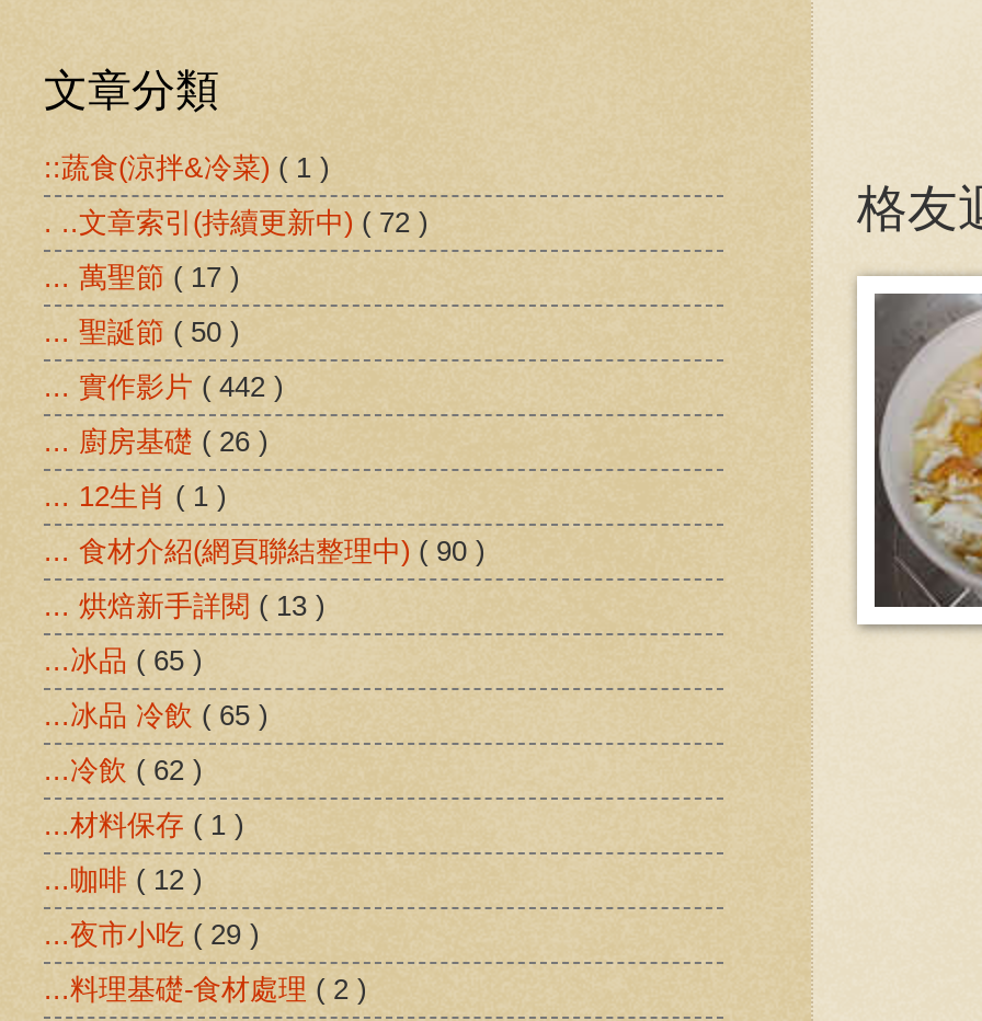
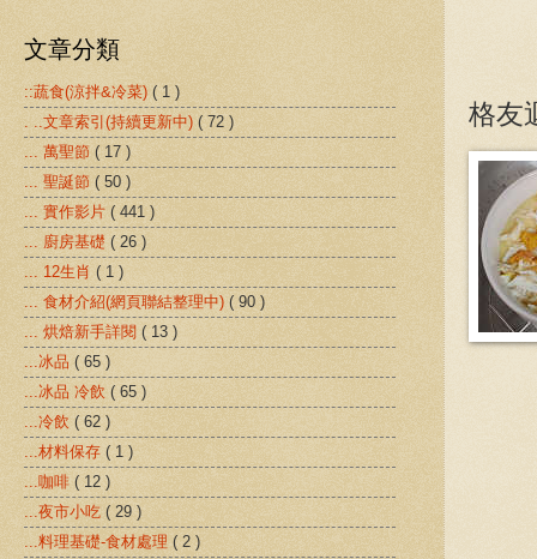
- ... 實作影片( 442 )
+ ... 實作影片( 441 )
